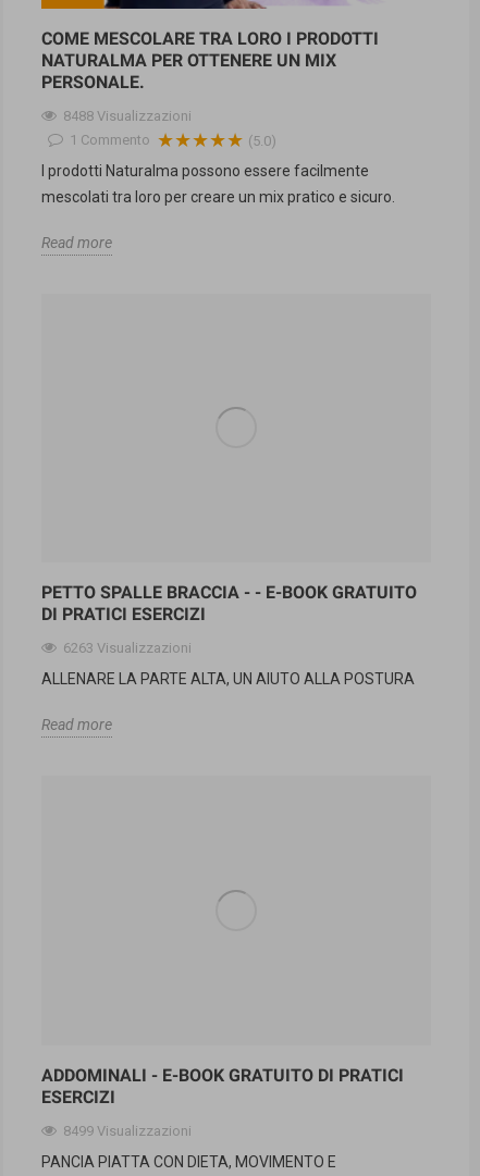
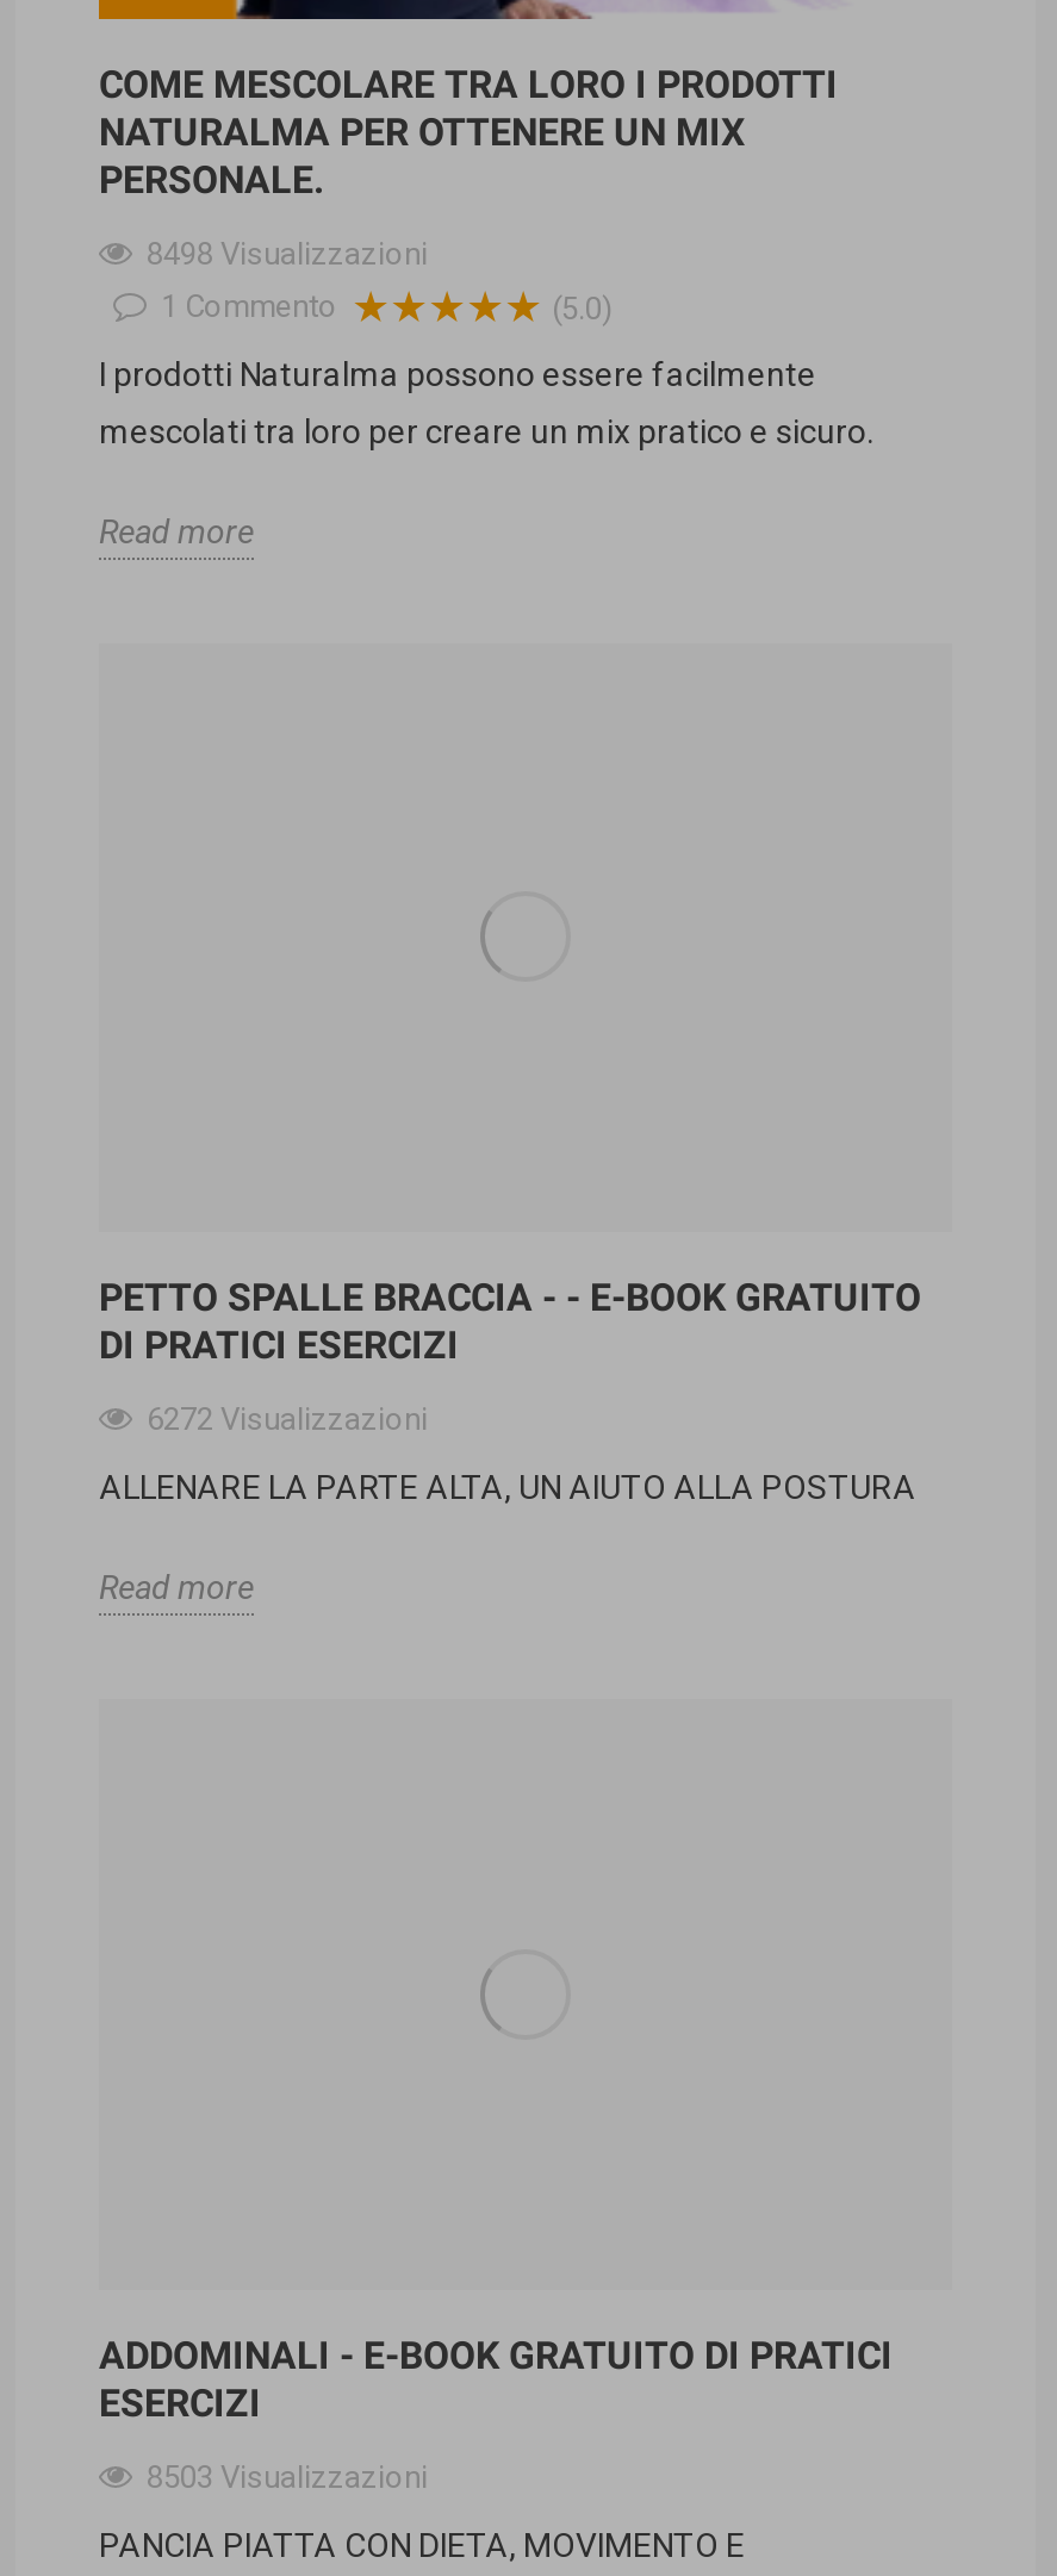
- 8488 Visualizzazioni
+ 8498 Visualizzazioni

- 6263 Visualizzazioni
+ 6272 Visualizzazioni

- 8499 Visualizzazioni
+ 8503 Visualizzazioni
